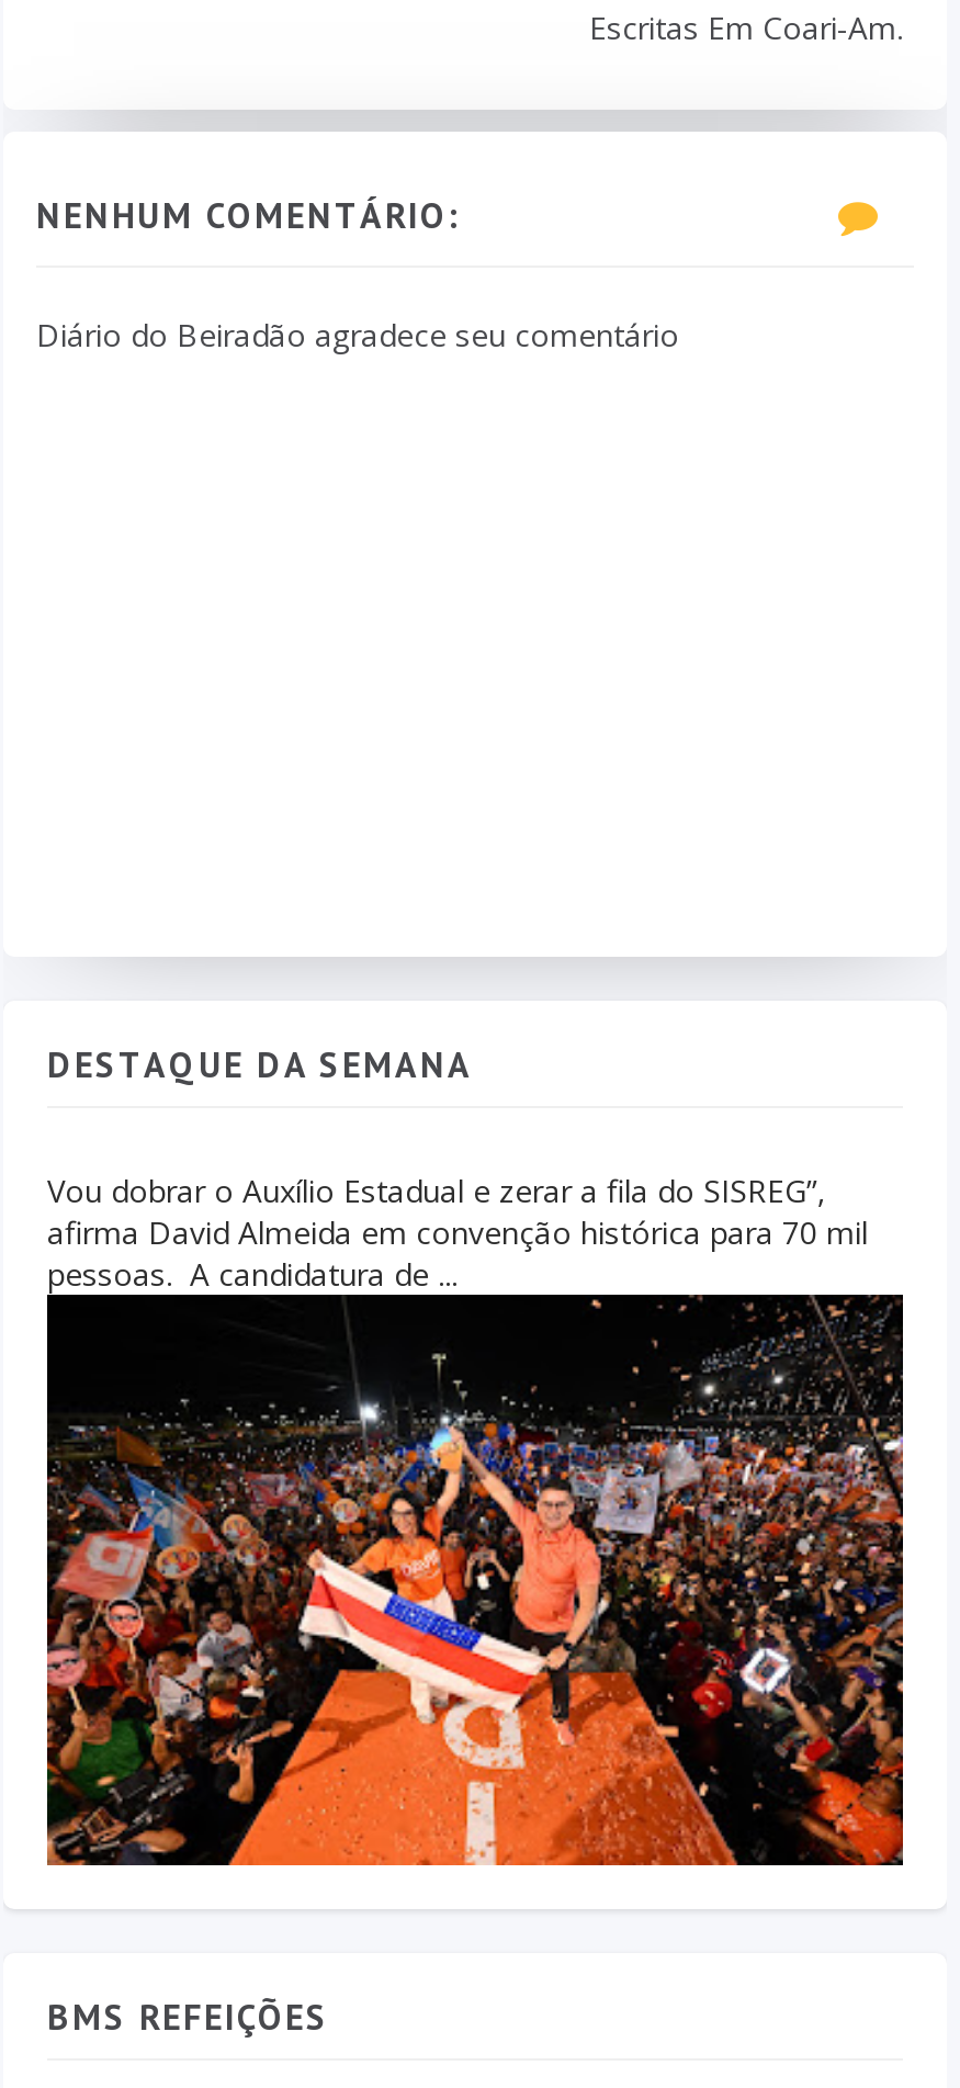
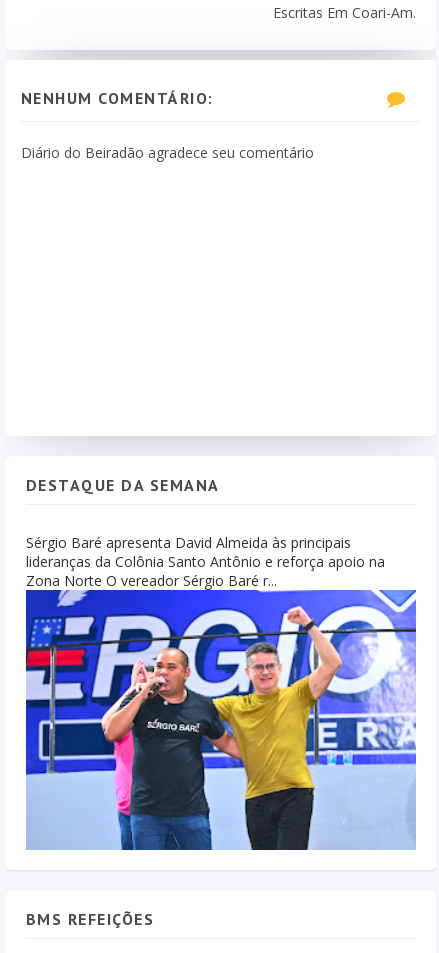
- [image]
- Vou dobrar o Auxílio Estadual e zerar a fila do SISREG”,
- afirma David Almeida em convenção histórica para 70 mil
- pessoas. A candidatura de ...
+ [image]
+ Sérgio Baré apresenta David Almeida às principais
+ lideranças da Colônia Santo Antônio e reforça apoio na
+ Zona Norte O vereador Sérgio Baré r...
